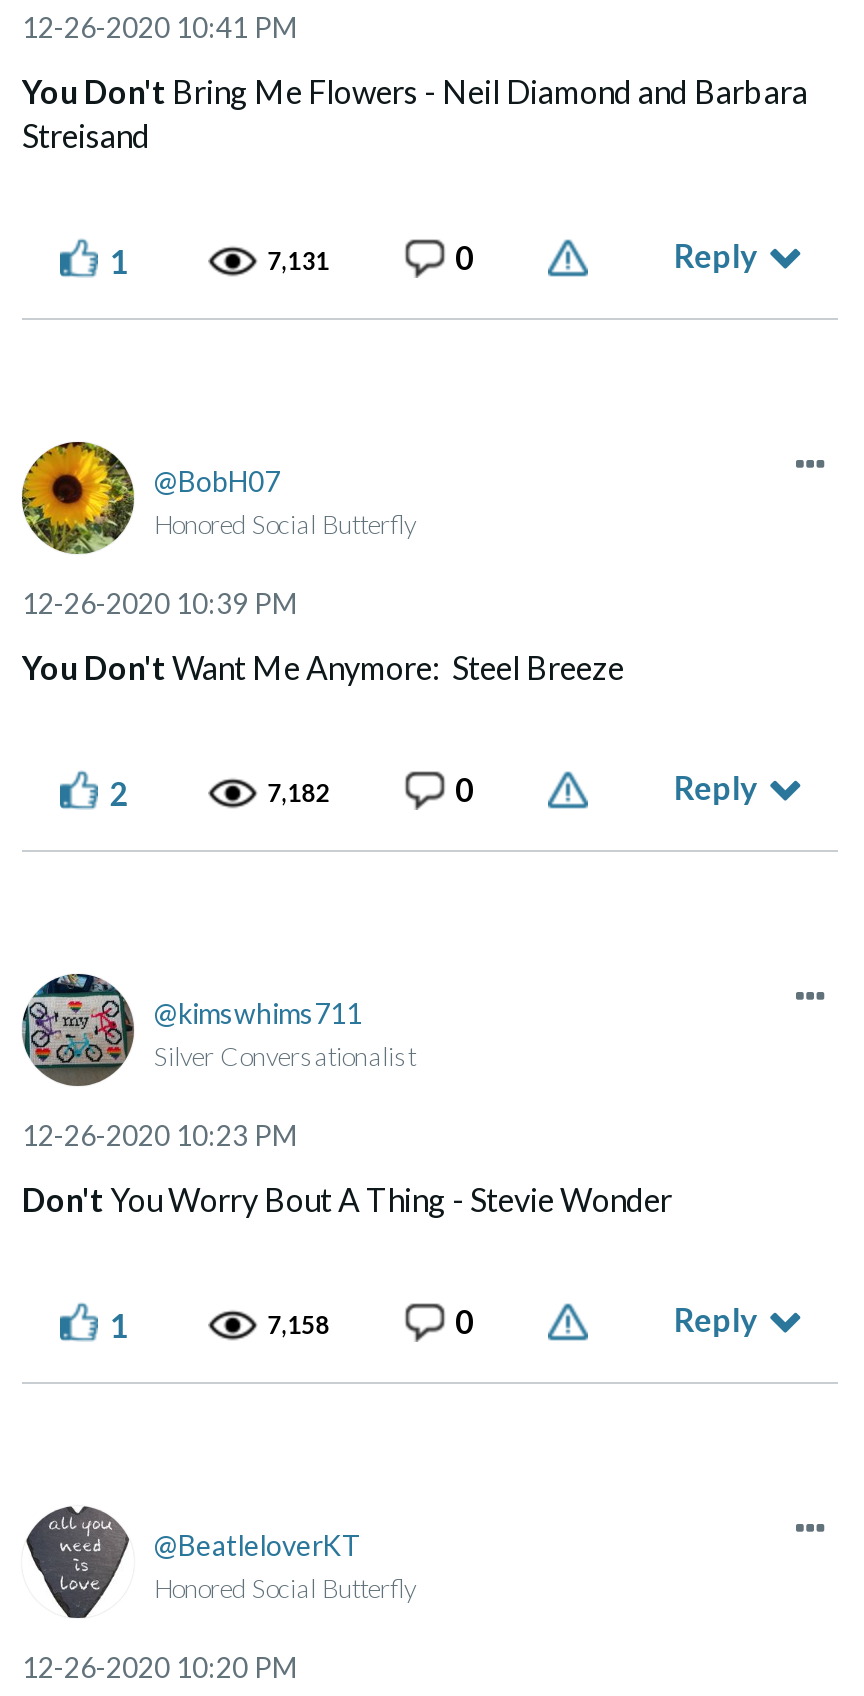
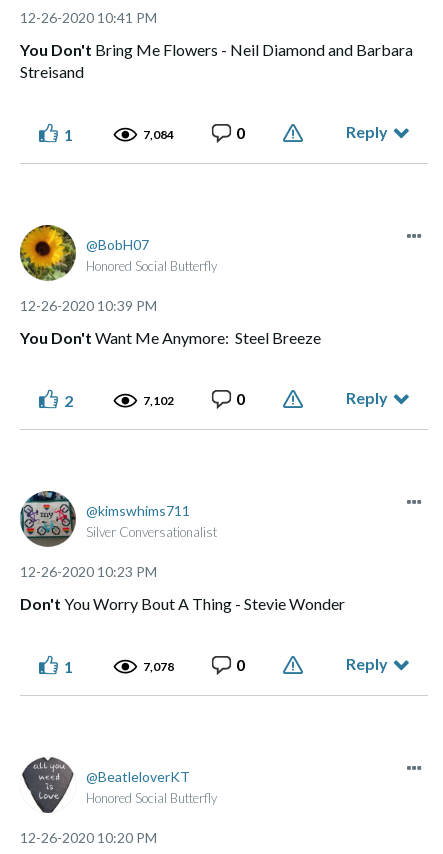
- 7,131
+ 7,084

- 7,182
+ 7,102

- 7,158
+ 7,078
